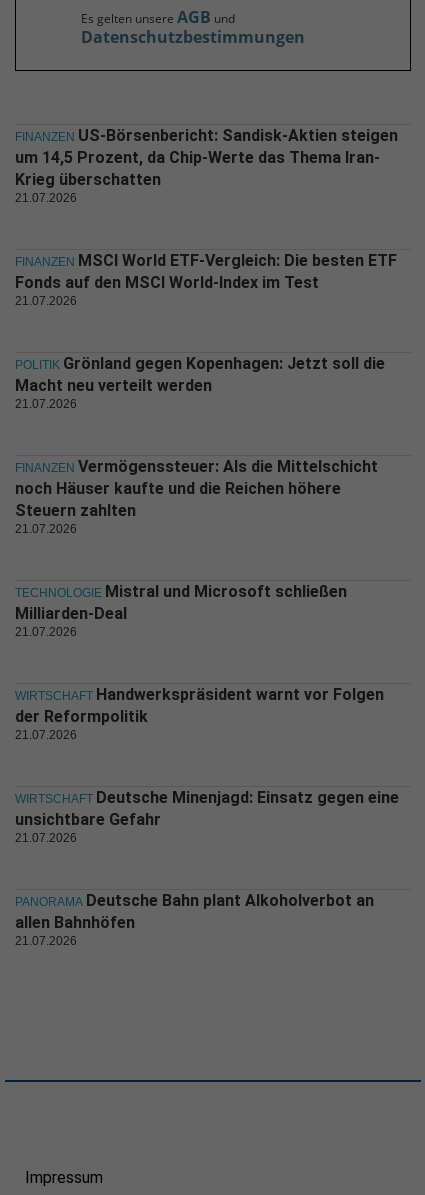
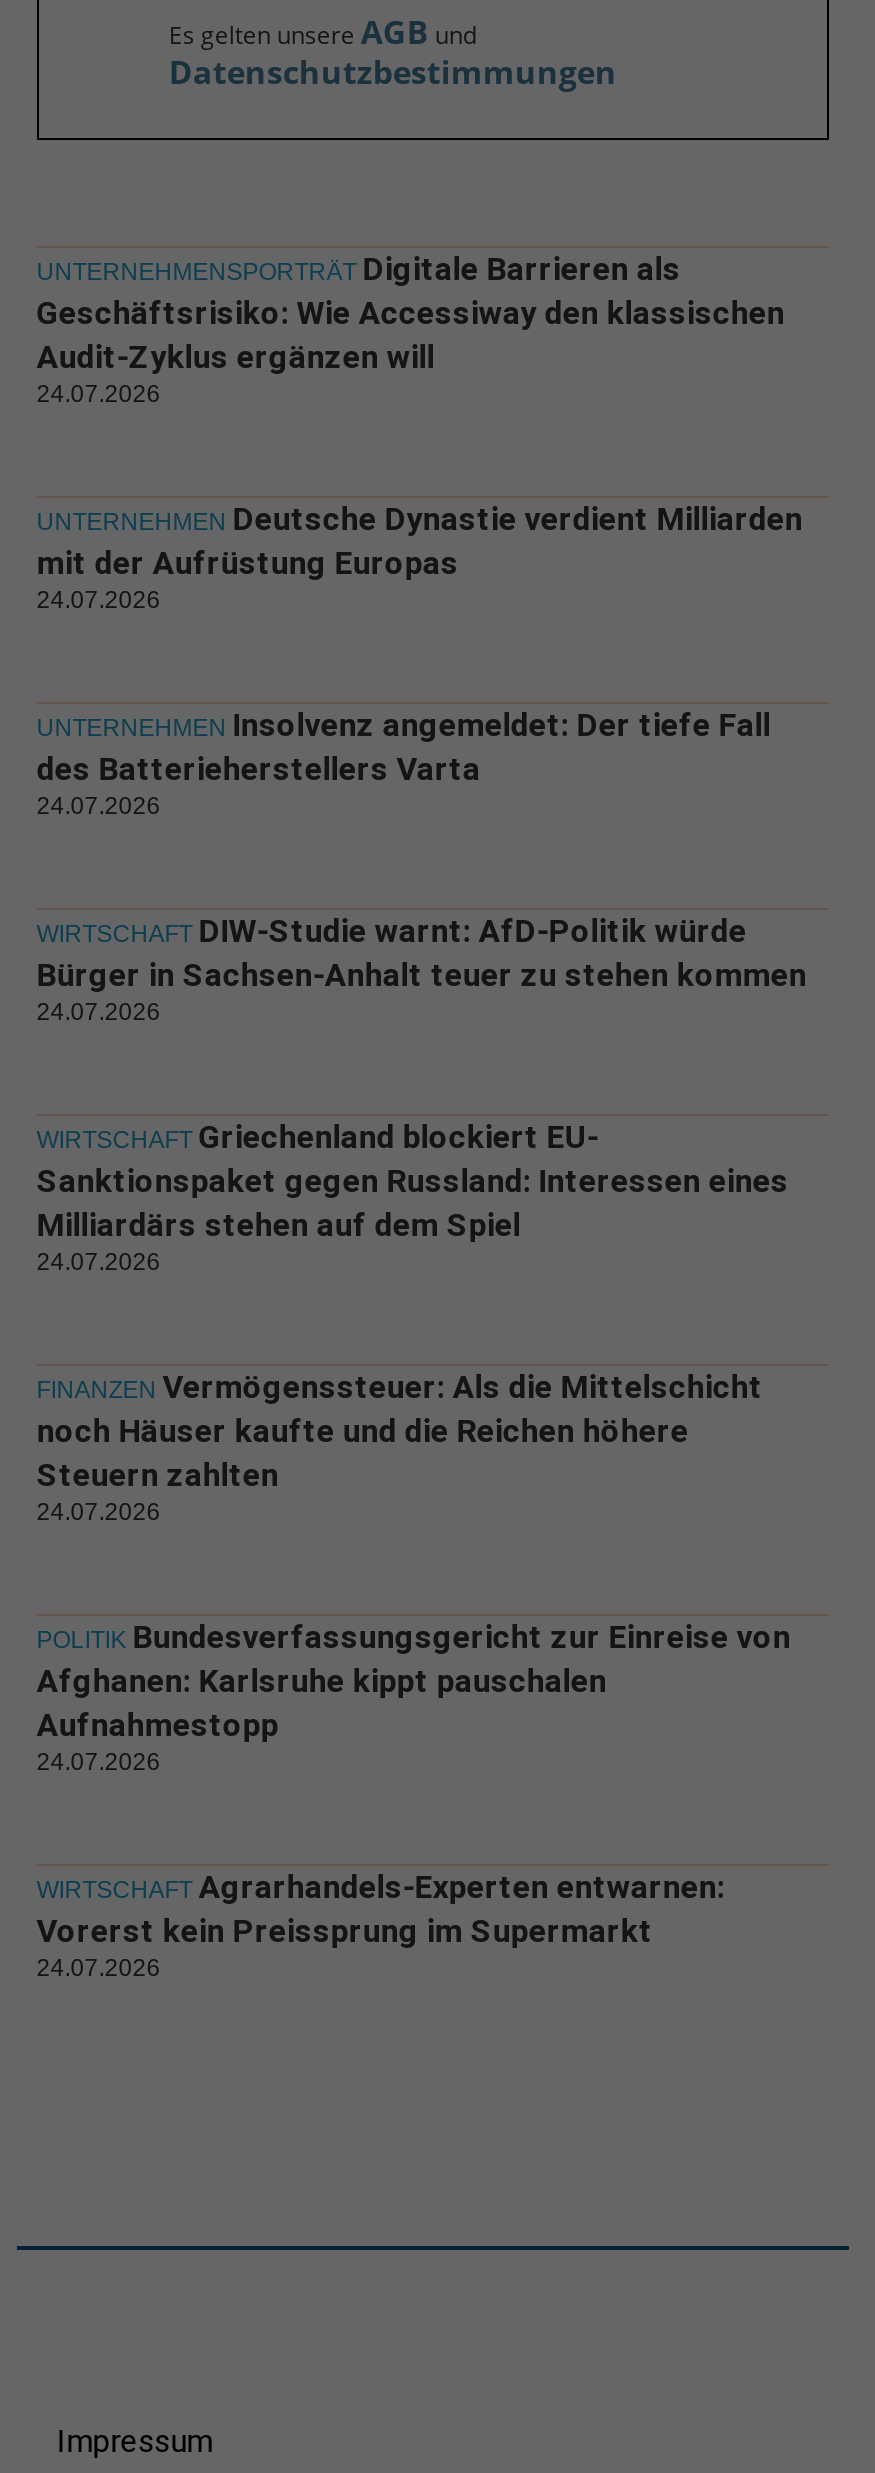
- FINANZEN US-Börsenbericht: Sandisk-Aktien steigen
- um 14,5 Prozent, da Chip-Werte das Thema Iran-
- Krieg überschatten
- 21.07.2026
- FINANZEN MSCI World ETF-Vergleich: Die besten ETF
- Fonds auf den MSCI World-Index im Test
- 21.07.2026
- POLITIK Grönland gegen Kopenhagen: Jetzt soll die
- Macht neu verteilt werden
- 21.07.2026
+ UNTERNEHMENSPORTRÄT Digitale Barrieren als
+ Geschäftsrisiko: Wie Accessiway den klassischen
+ Audit-Zyklus ergänzen will
+ 24.07.2026
+ UNTERNEHMEN Deutsche Dynastie verdient Milliarden
+ mit der Aufrüstung Europas
+ 24.07.2026
+ UNTERNEHMEN Insolvenz angemeldet: Der tiefe Fall
+ des Batterieherstellers Varta
+ 24.07.2026
+ WIRTSCHAFT DIW-Studie warnt: AfD-Politik würde
+ Bürger in Sachsen-Anhalt teuer zu stehen kommen
+ 24.07.2026
+ WIRTSCHAFT Griechenland blockiert EU-
+ Sanktionspaket gegen Russland: Interessen eines
+ Milliardärs stehen auf dem Spiel
+ 24.07.2026

moved down: FINANZEN Vermögenssteuer: Als die Mittelschicht | noch Häuser kaufte und die Reichen höhere | Steuern zahlten

- 21.07.2026
- TECHNOLOGIE Mistral und Microsoft schließen
- Milliarden-Deal
- 21.07.2026
- WIRTSCHAFT Handwerkspräsident warnt vor Folgen
- der Reformpolitik
- 21.07.2026
- WIRTSCHAFT Deutsche Minenjagd: Einsatz gegen eine
- unsichtbare Gefahr
- 21.07.2026
- PANORAMA Deutsche Bahn plant Alkoholverbot an
- allen Bahnhöfen
- 21.07.2026
+ 24.07.2026
+ POLITIK Bundesverfassungsgericht zur Einreise von
+ Afghanen: Karlsruhe kippt pauschalen
+ Aufnahmestopp
+ 24.07.2026
+ WIRTSCHAFT Agrarhandels-Experten entwarnen:
+ Vorerst kein Preissprung im Supermarkt
+ 24.07.2026
